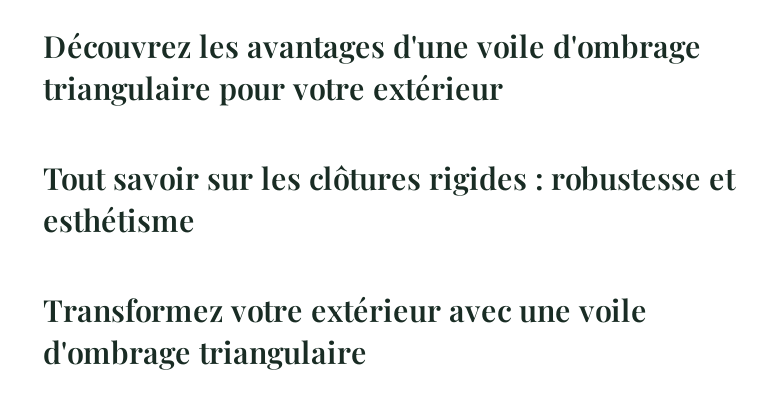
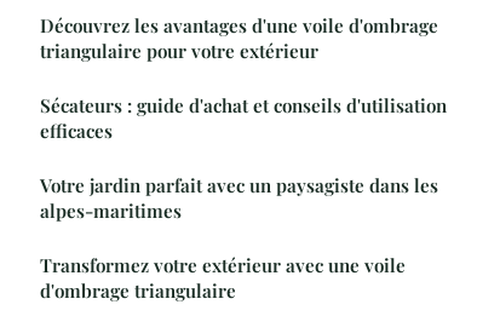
- Tout savoir sur les clôtures rigides : robustesse et
- esthétisme
+ Sécateurs : guide d'achat et conseils d'utilisation
+ efficaces
+ Votre jardin parfait avec un paysagiste dans les
+ alpes-maritimes
